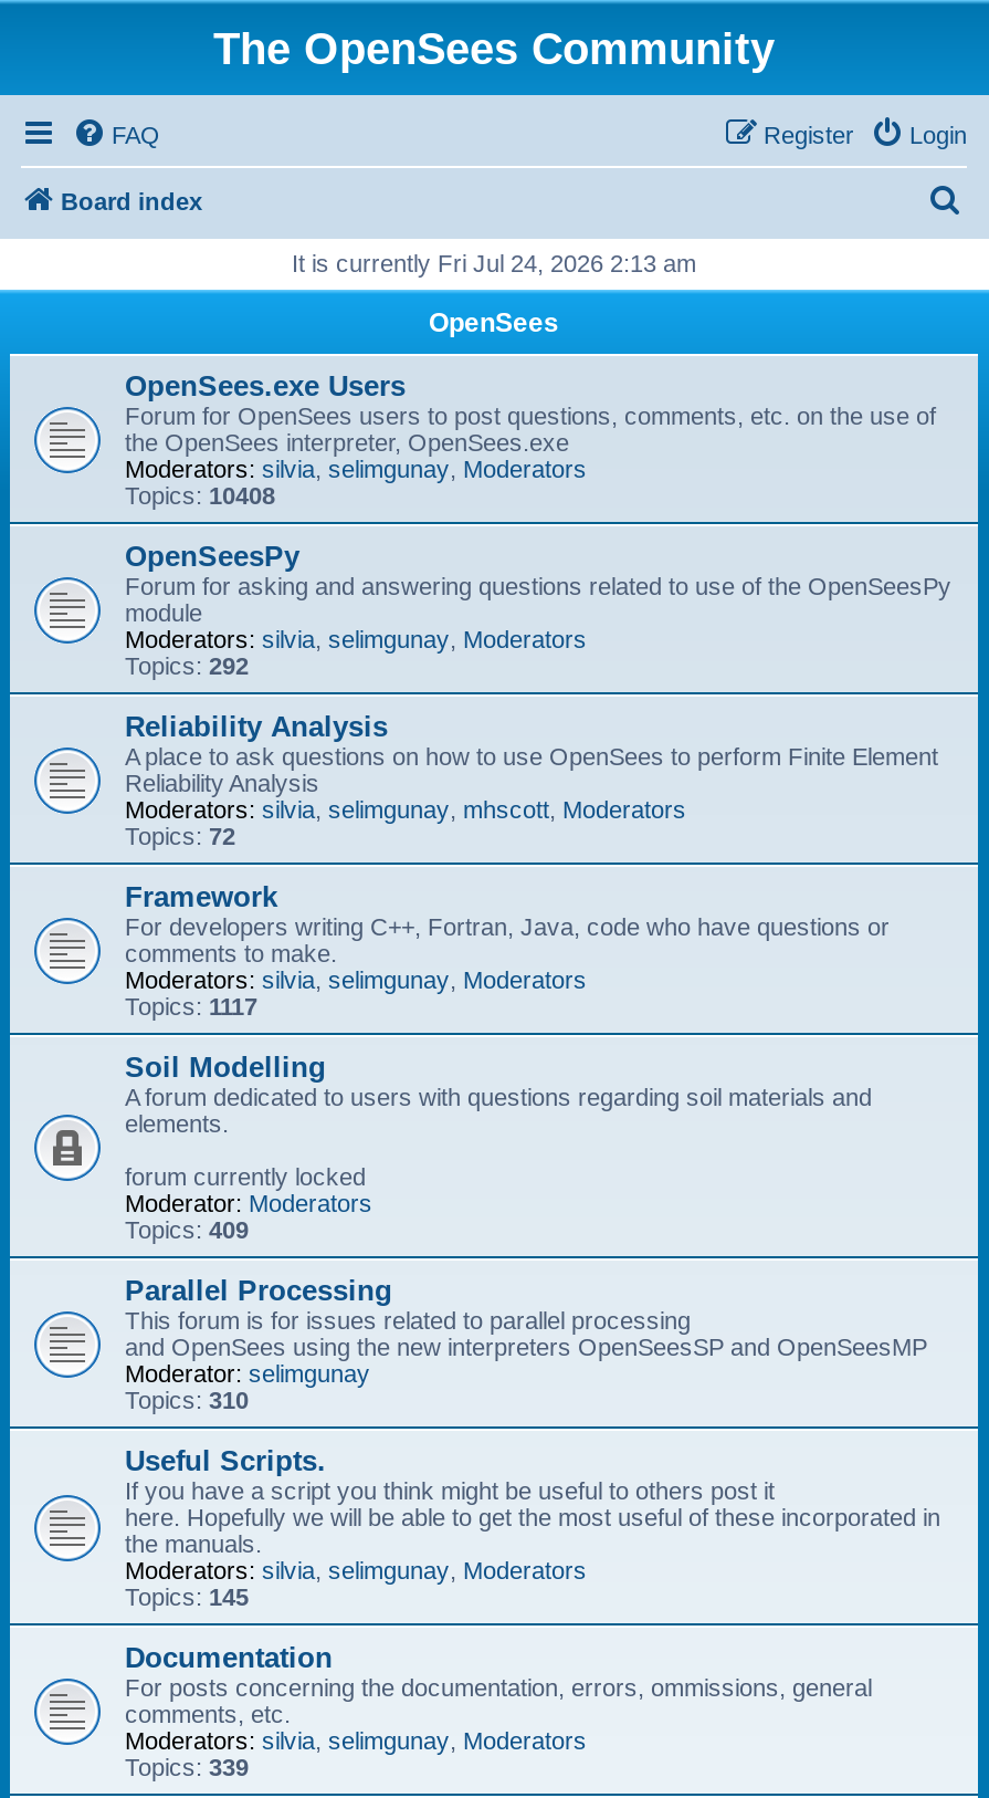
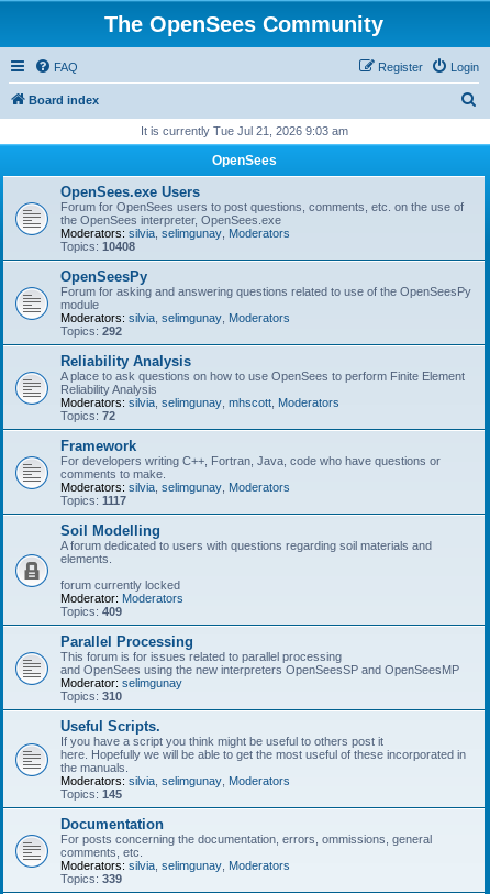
- It is currently Fri Jul 24, 2026 2:13 am
+ It is currently Tue Jul 21, 2026 9:03 am
